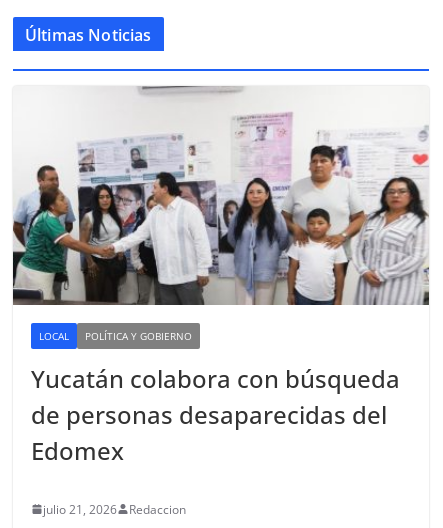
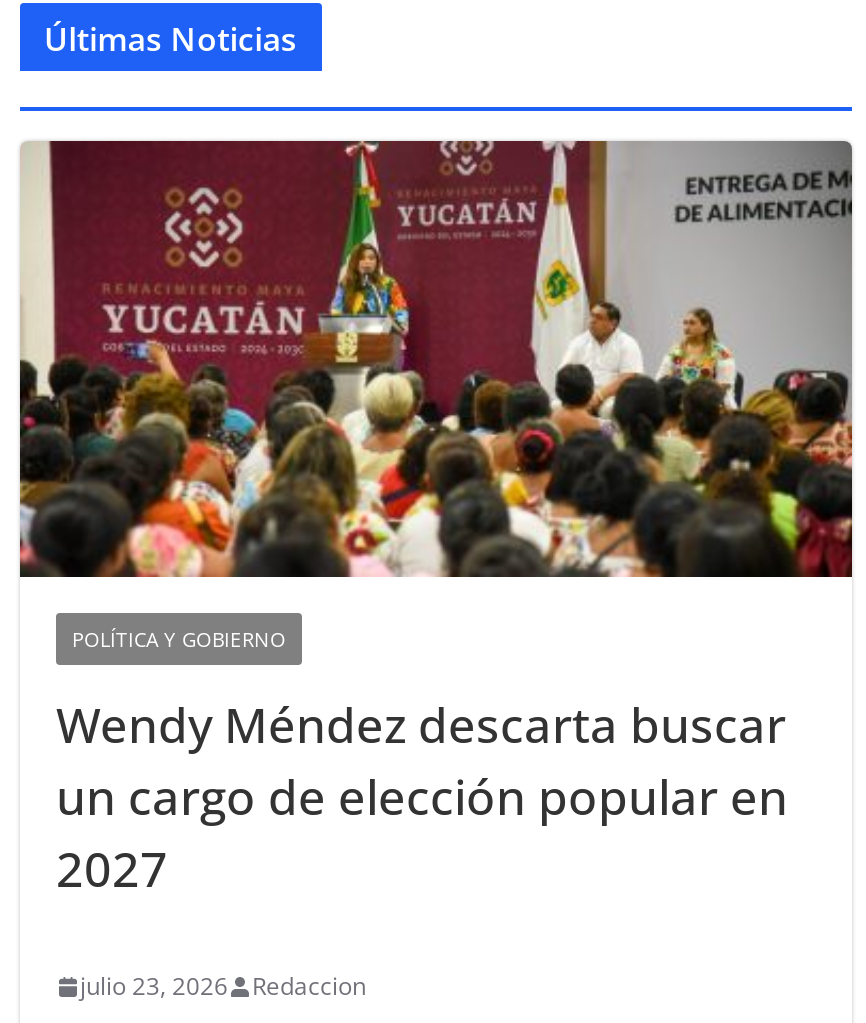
- [image]
+ [image]

- LOCAL

- Yucatán colabora con búsqueda
- de personas desaparecidas del
- Edomex
+ Wendy Méndez descarta buscar
+ un cargo de elección popular en
+ 2027

- julio 21, 2026 Redaccion
+ julio 23, 2026 Redaccion
